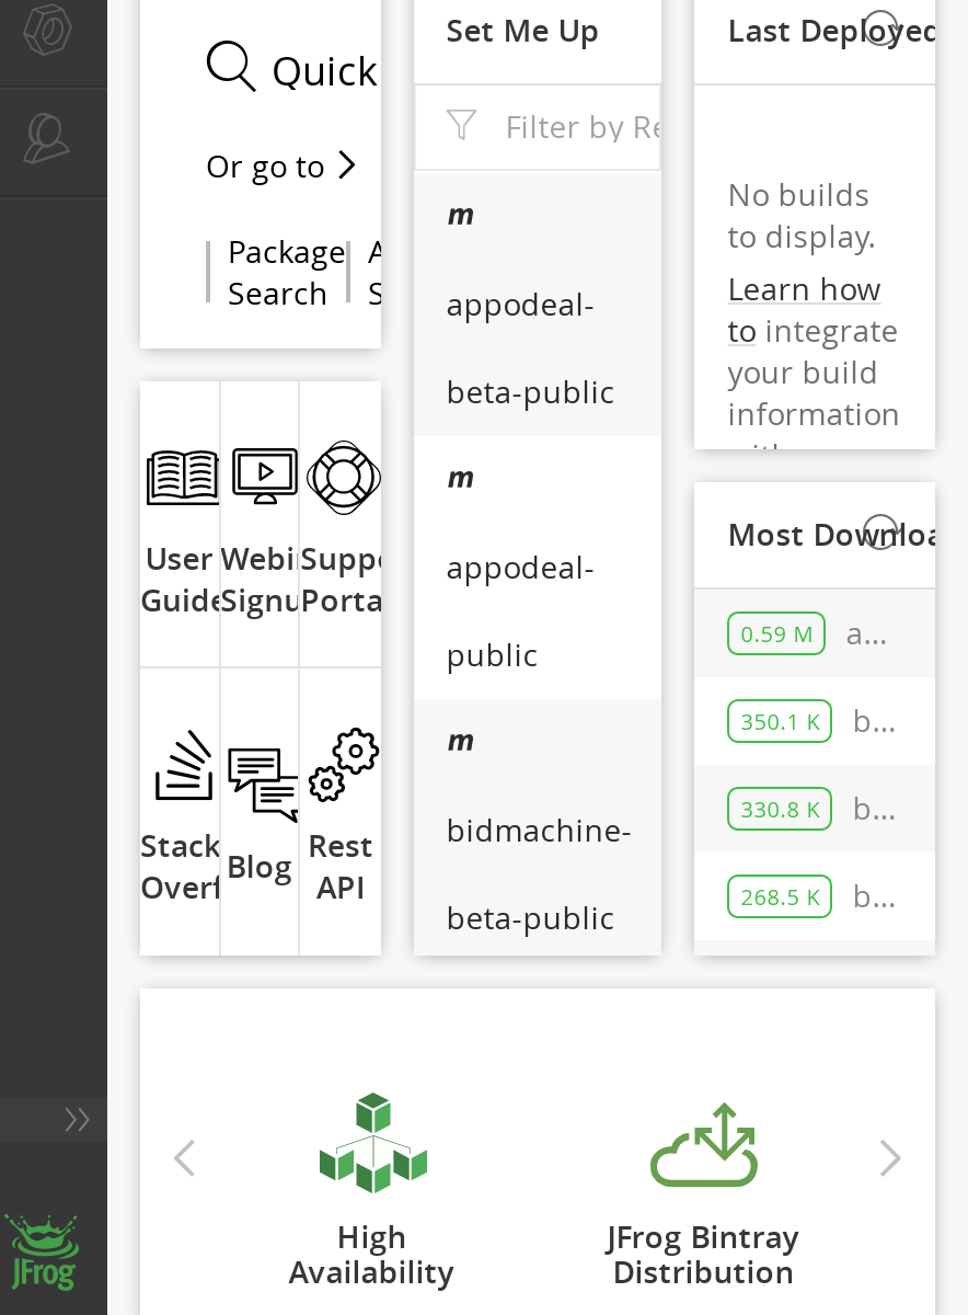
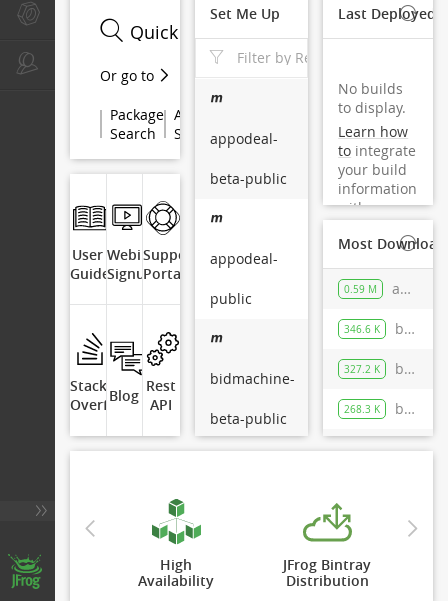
- 350.1 K
+ 346.6 K

- 330.8 K
+ 327.2 K

- 268.5 K
+ 268.3 K
